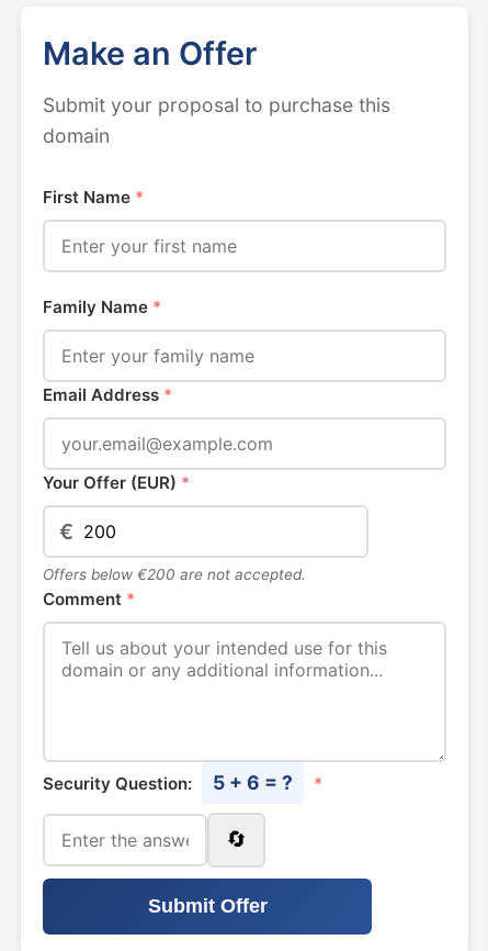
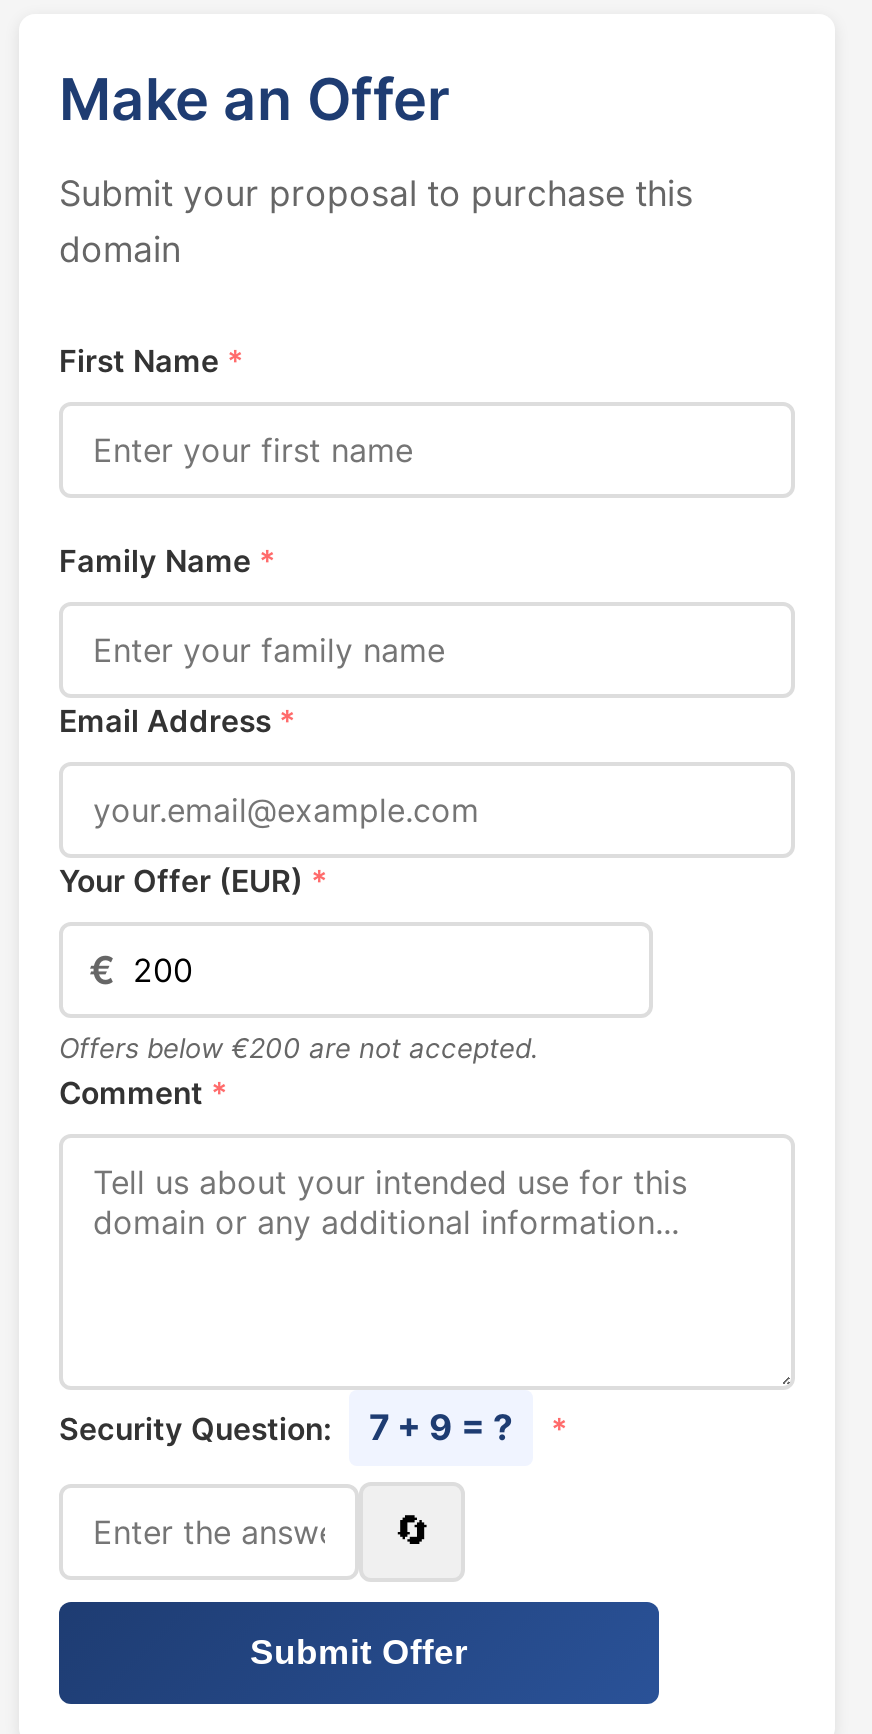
- 5 + 6 = ?
+ 7 + 9 = ?
